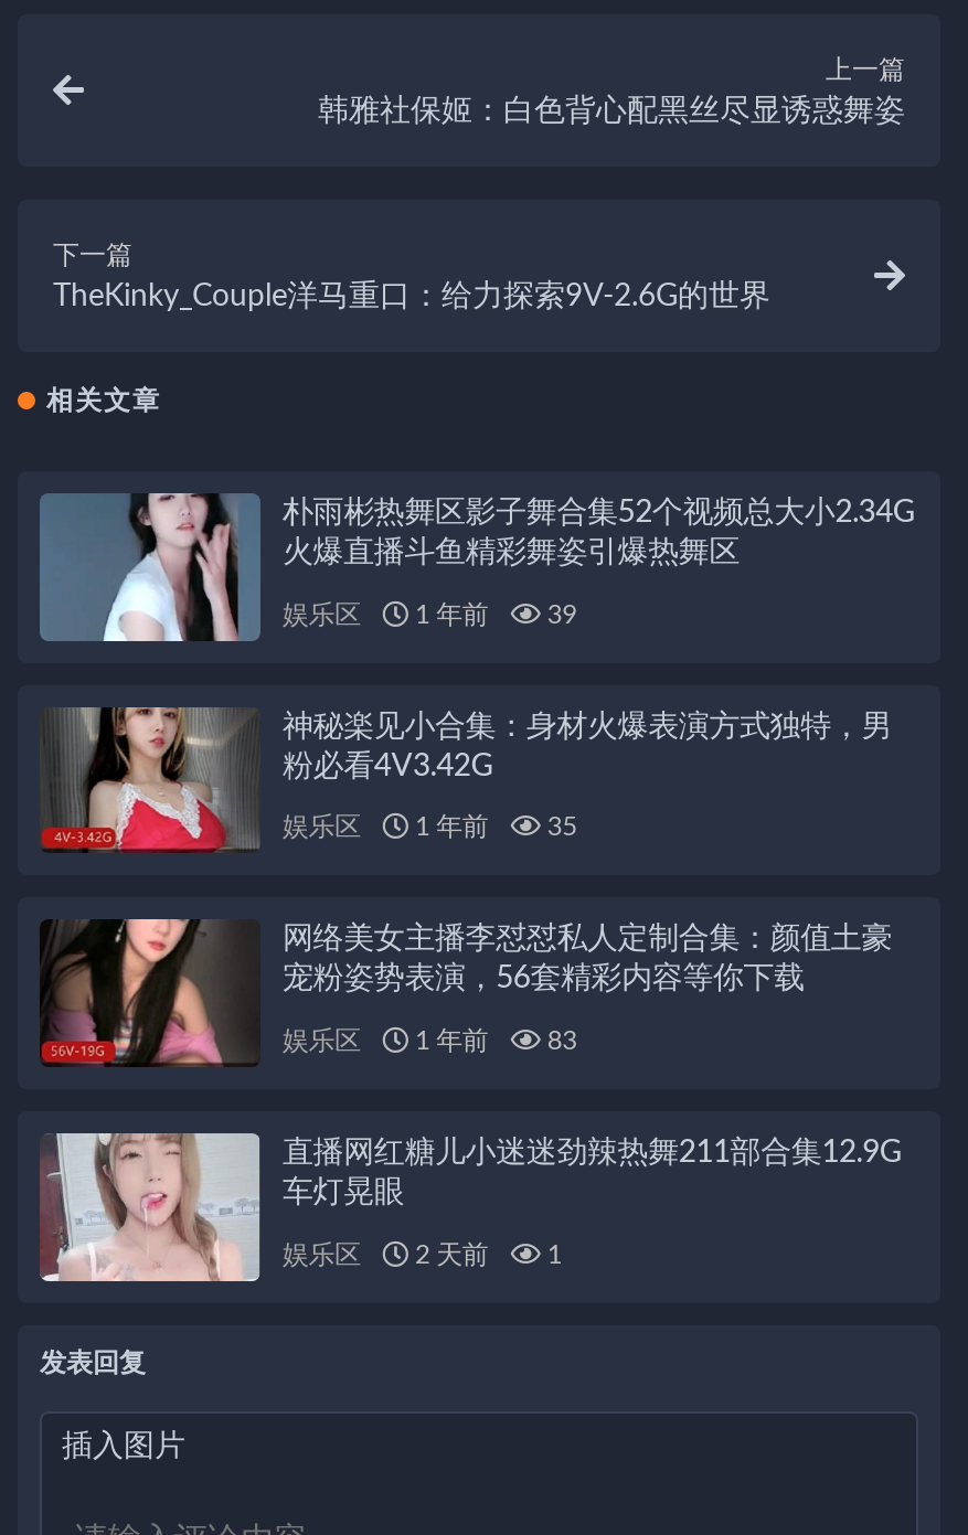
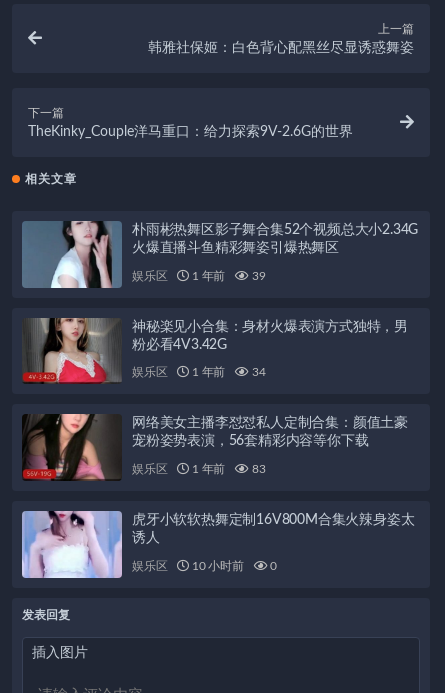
- 娱乐区 1 年前 35
+ 娱乐区 1 年前 34

- [image]
- 直播网红糖儿小迷迷劲辣热舞211部合集12.9G
- 车灯晃眼
+ [image]
+ 虎牙小软软热舞定制16V800M合集火辣身姿太
+ 诱人

- 2 天前
- 1
+ 10 小时前
+ 0
